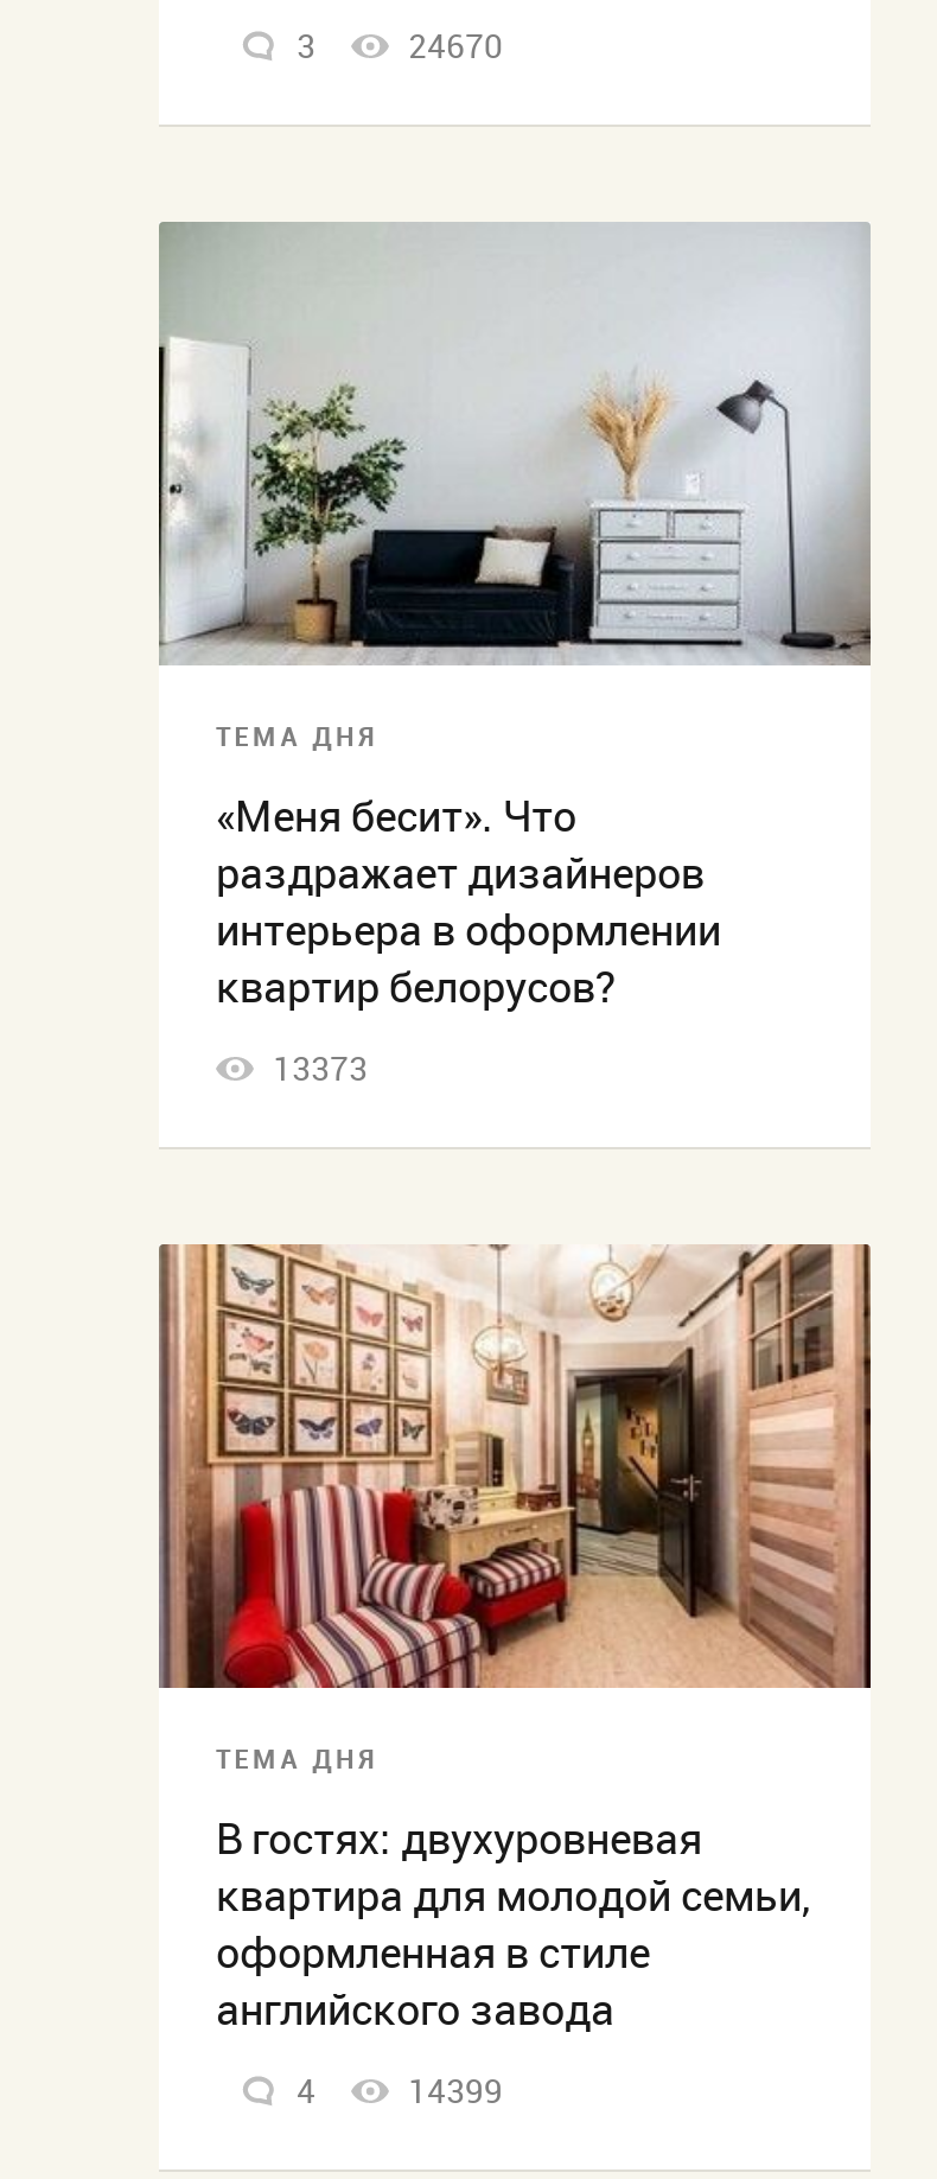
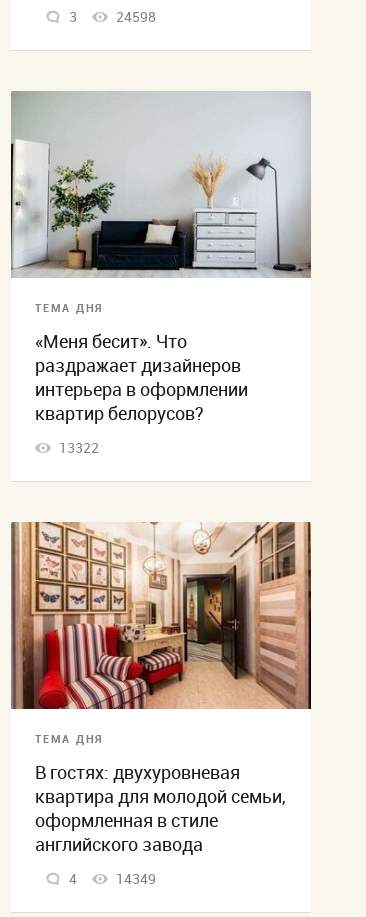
- 24670
+ 24598

- 13373
+ 13322

- 14399
+ 14349
